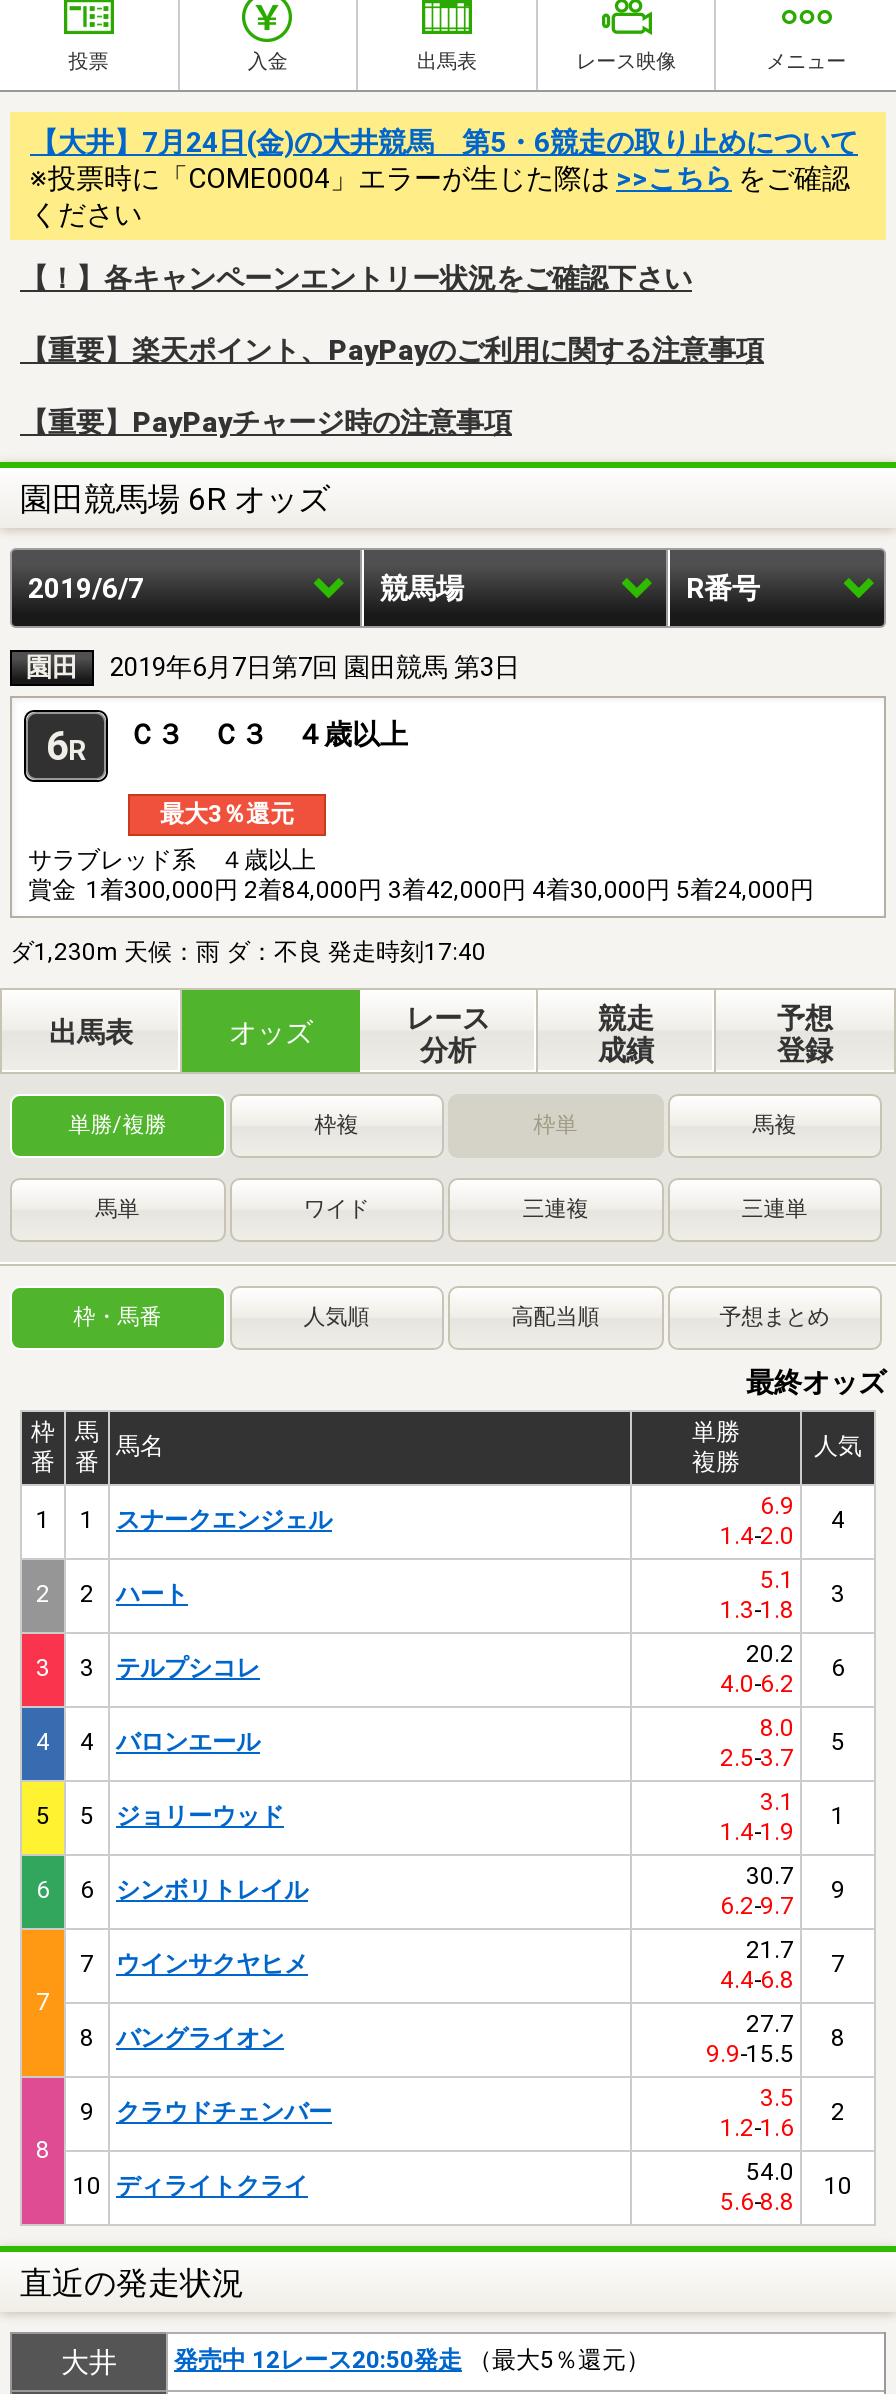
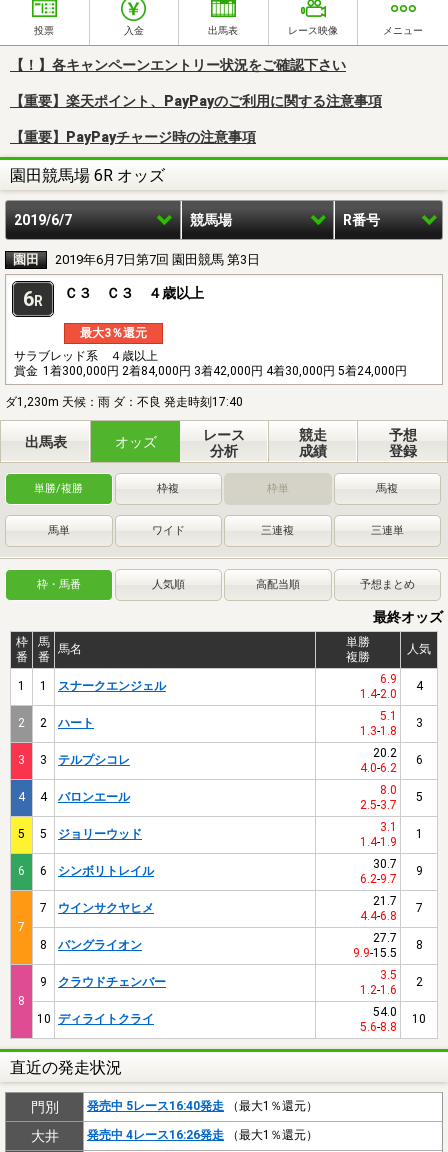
- 【大井】7月24日(金)の大井競馬 第5・6競走の取り止めについて
- ※投票時に「COME0004」エラーが生じた際は>>こちらをご確認
- ください

moved up: 【！】各キャンペーンエントリー状況をご確認下さい | 【重要】楽天ポイント、PayPayのご利用に関する注意事項 | 【重要】PayPayチャージ時の注意事項 | ... | 10 | 直近の発走状況

+ 門別
+ 発売中 5レース16:40発走（最大1％還元）

- 発売中 12レース20:50発走（最大5％還元）
+ 発売中 4レース16:26発走（最大1％還元）
